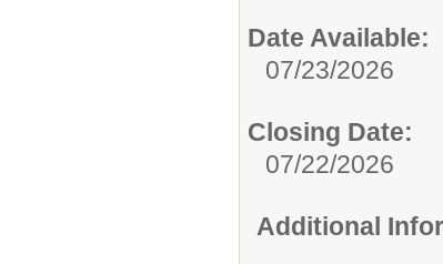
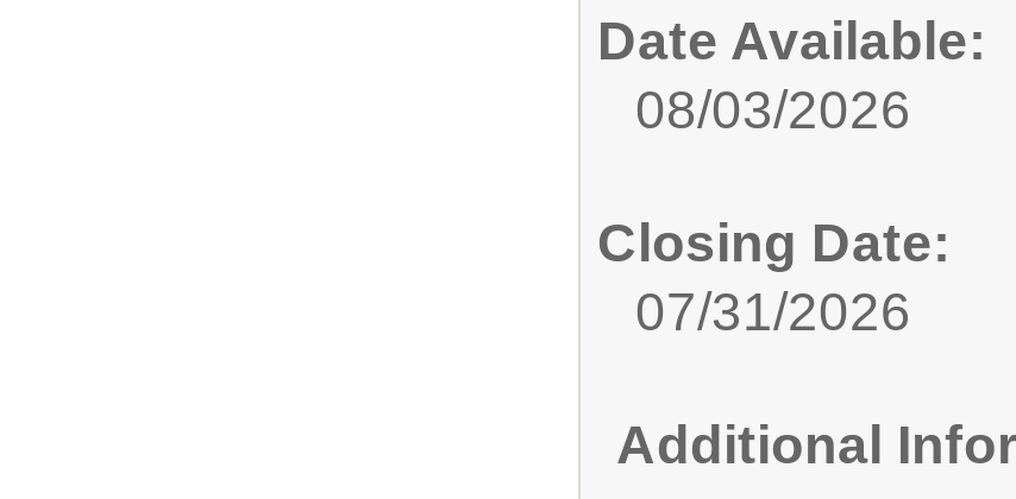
- 07/23/2026
+ 08/03/2026

- 07/22/2026
+ 07/31/2026
